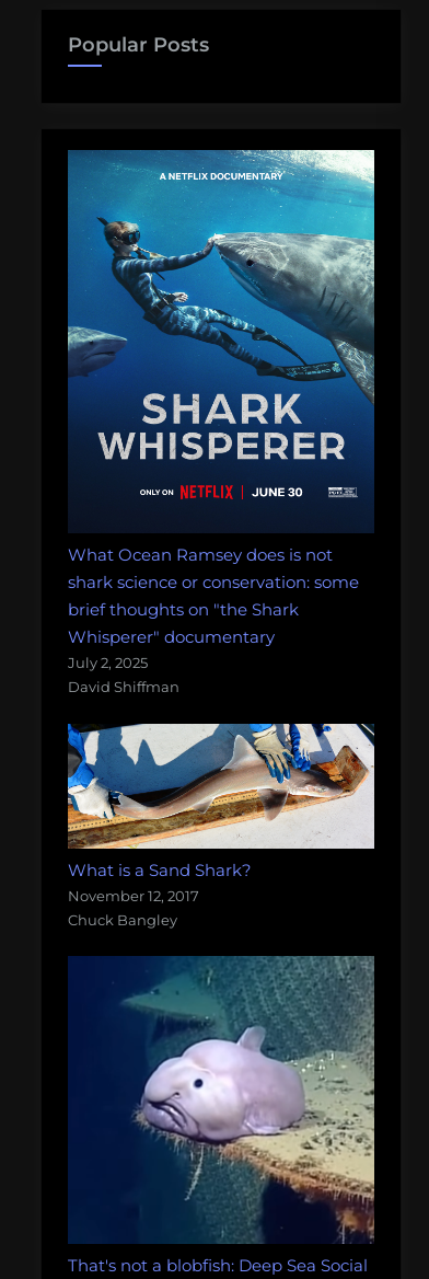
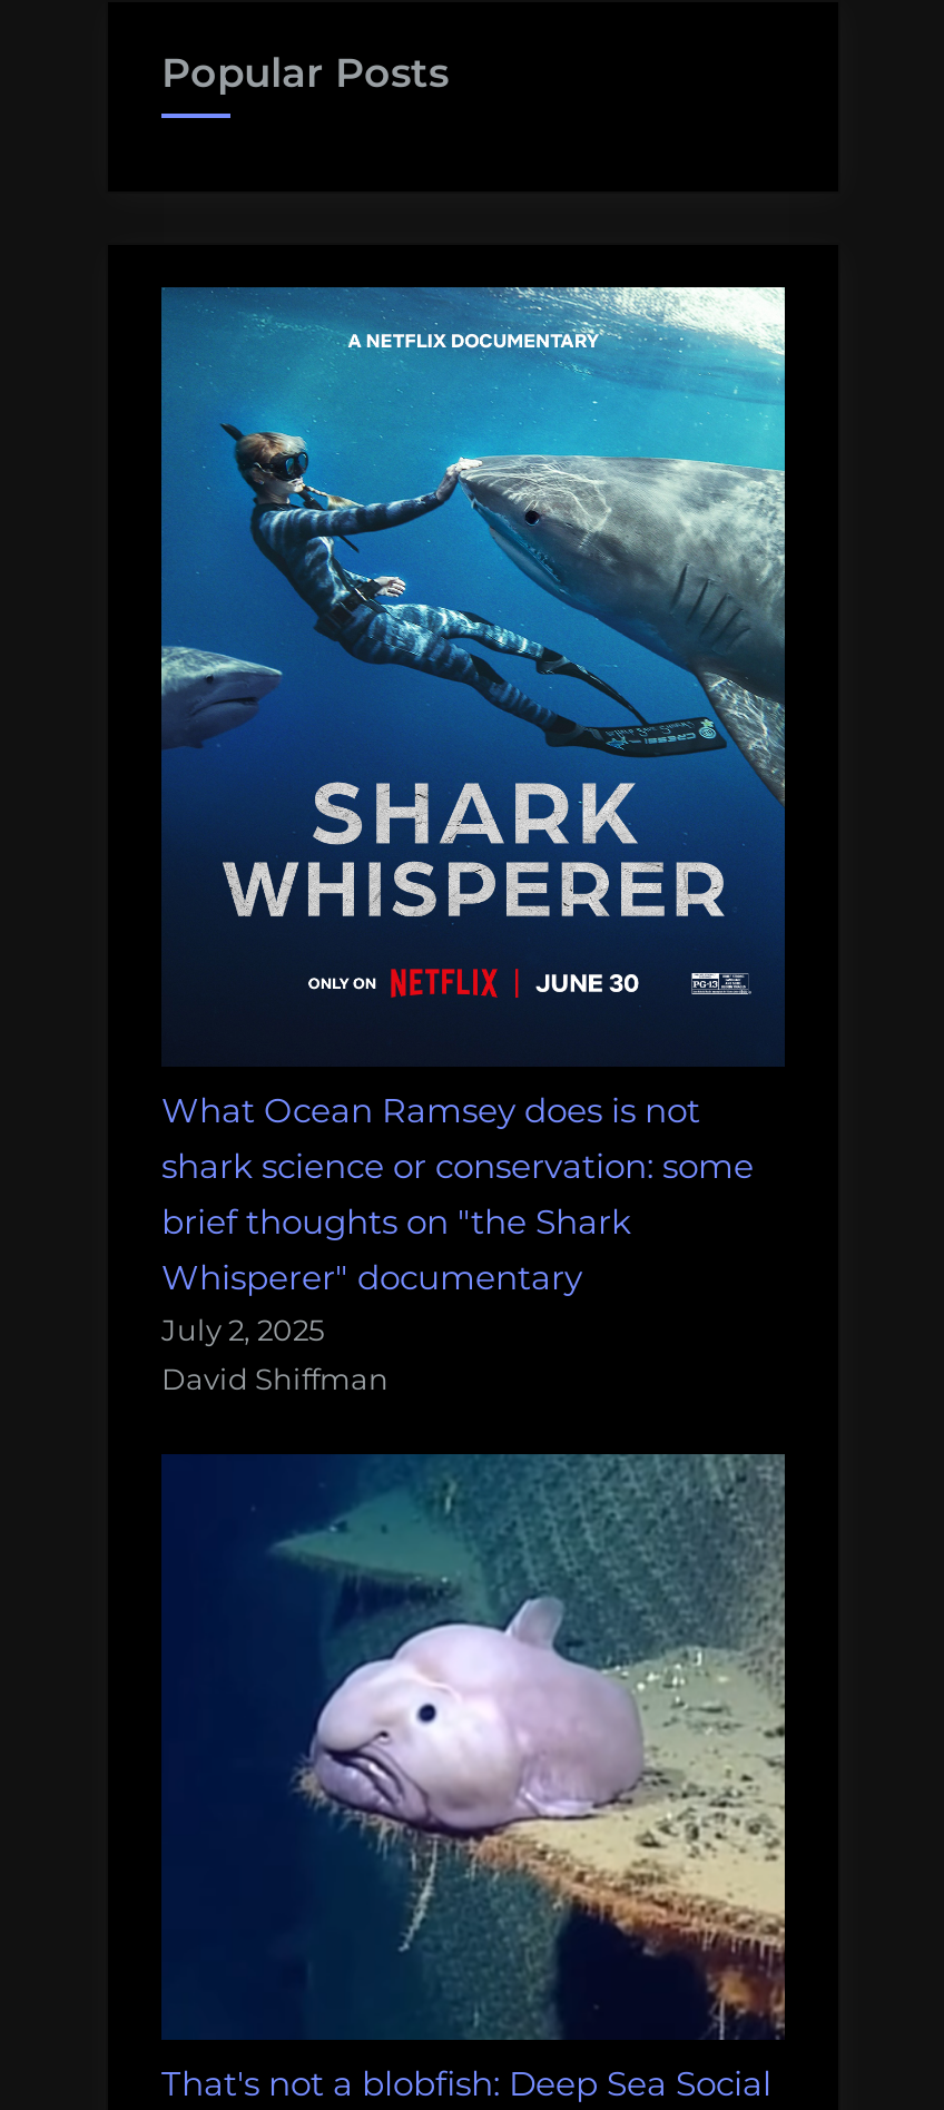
- [image]
- What is a Sand Shark?
- November 12, 2017
- Chuck Bangley
